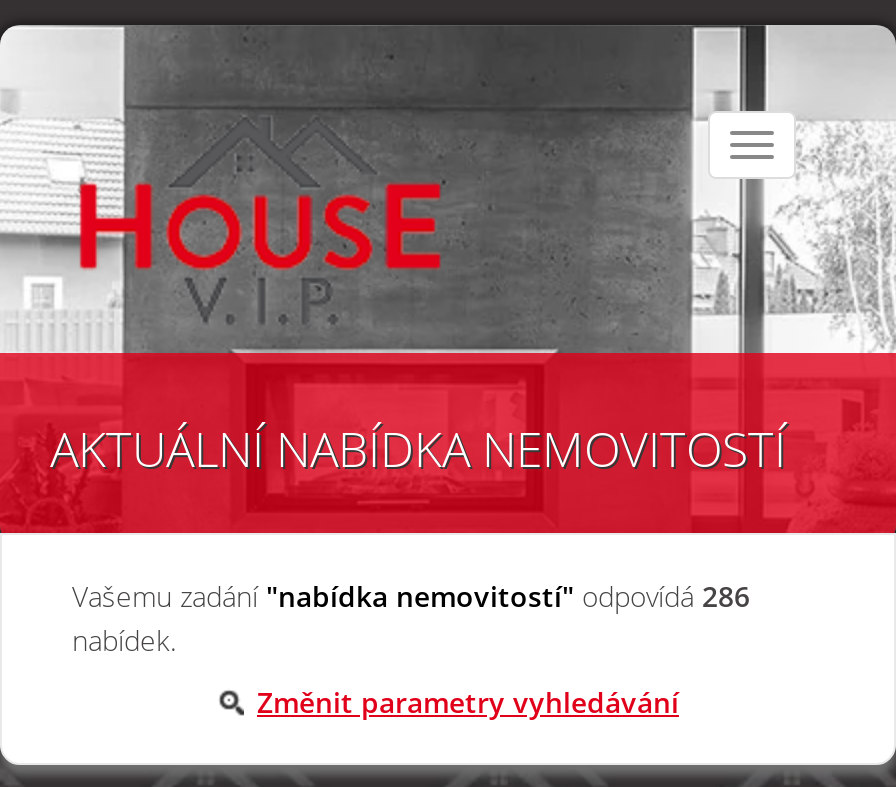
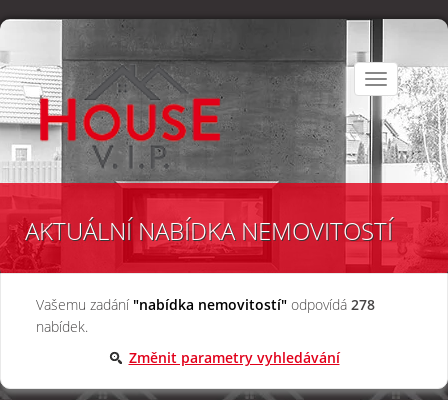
- Vašemu zadání "nabídka nemovitostí" odpovídá 286
+ Vašemu zadání "nabídka nemovitostí" odpovídá 278
